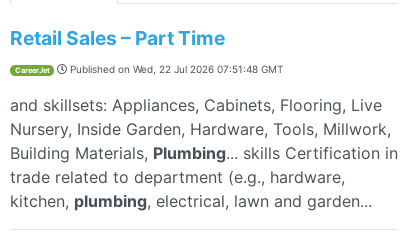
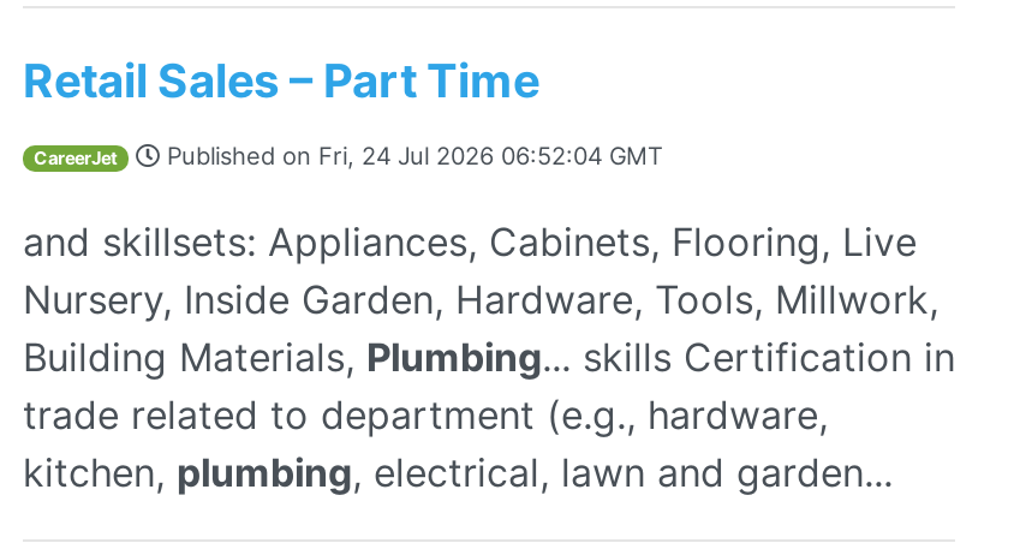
- Published on Wed, 22 Jul 2026 07:51:48 GMT
+ Published on Fri, 24 Jul 2026 06:52:04 GMT
